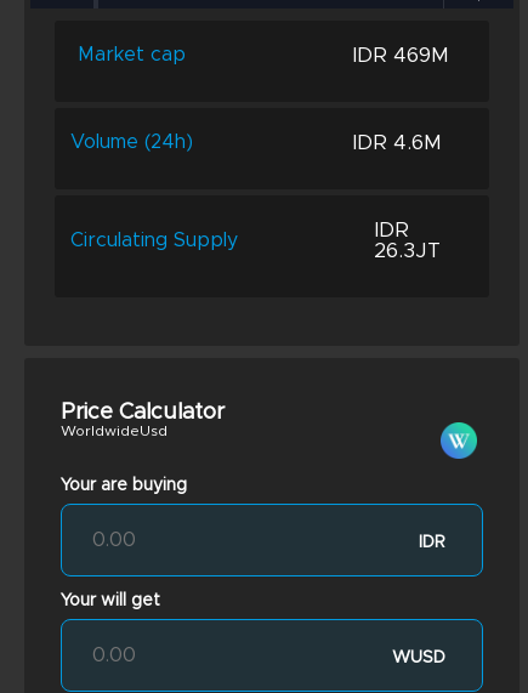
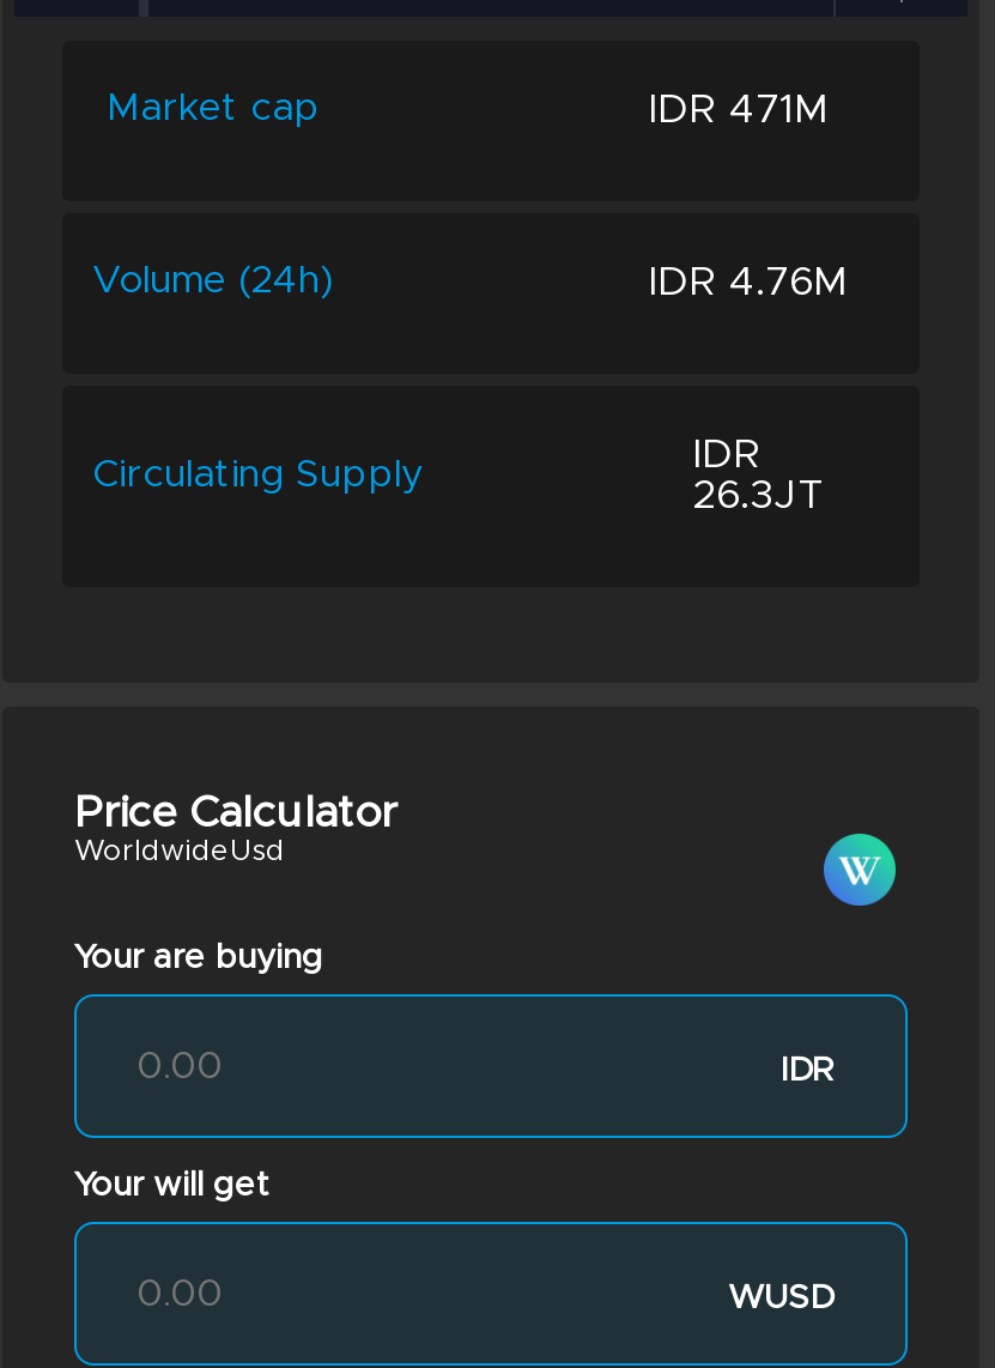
- IDR 469M
+ IDR 471M

- IDR 4.6M
+ IDR 4.76M
